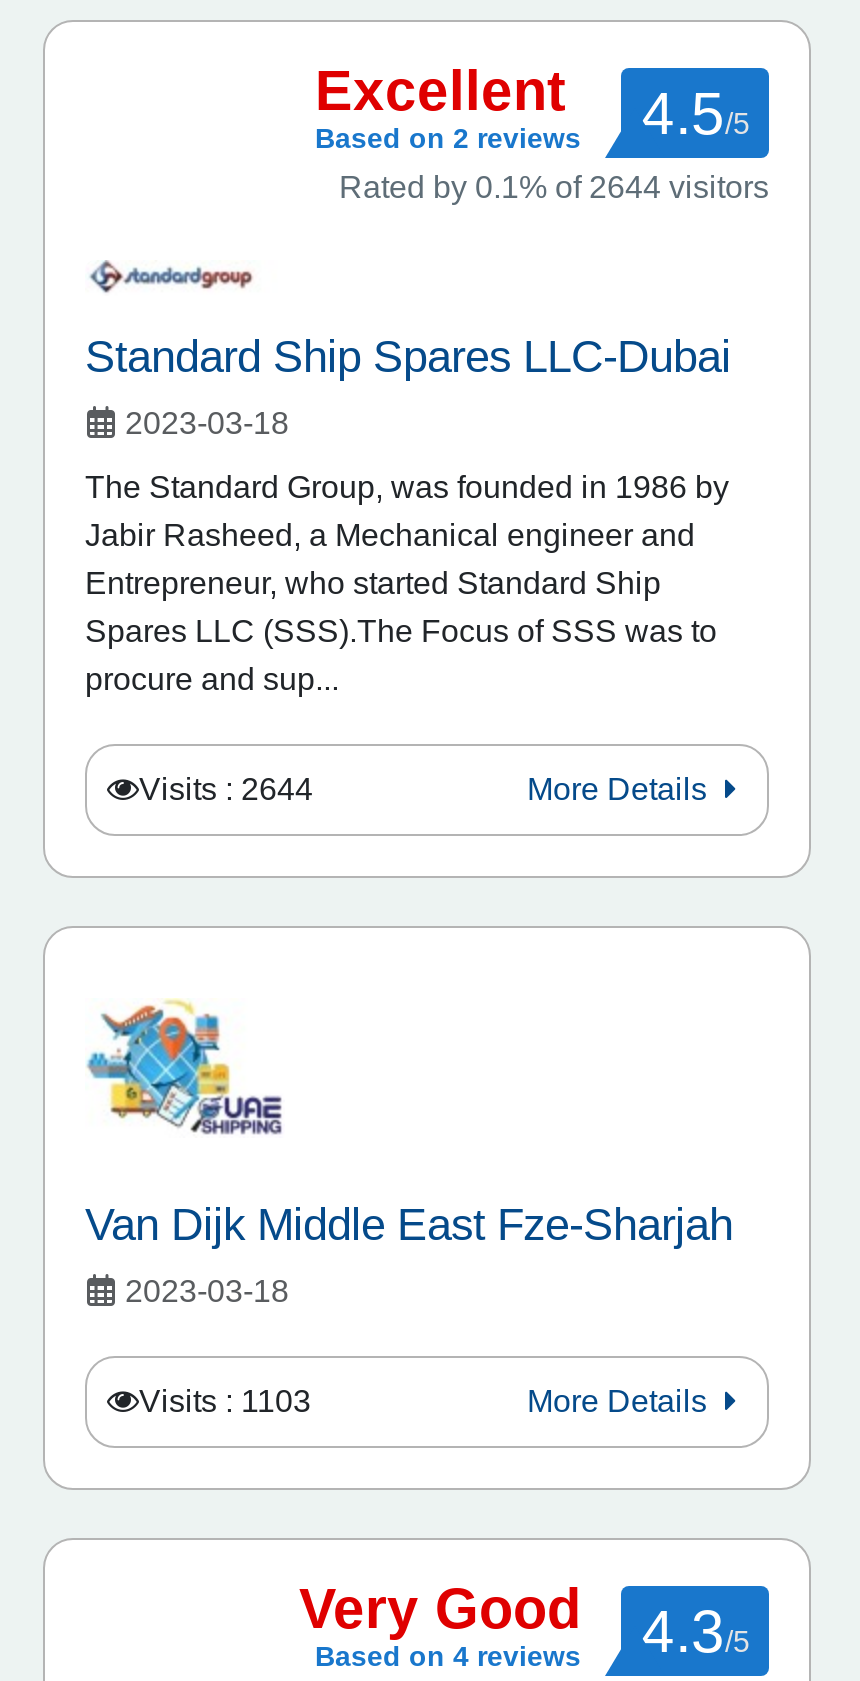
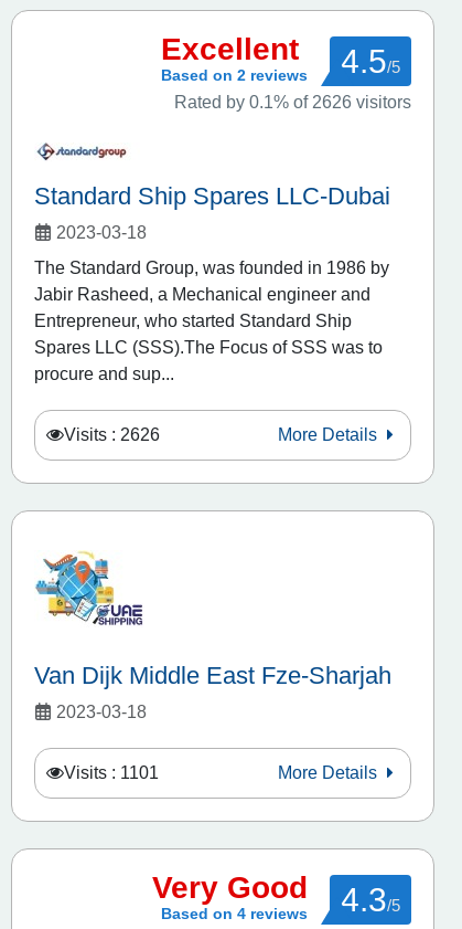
- Rated by 0.1% of 2644 visitors
+ Rated by 0.1% of 2626 visitors

- Visits : 2644
+ Visits : 2626

- Visits : 1103
+ Visits : 1101
